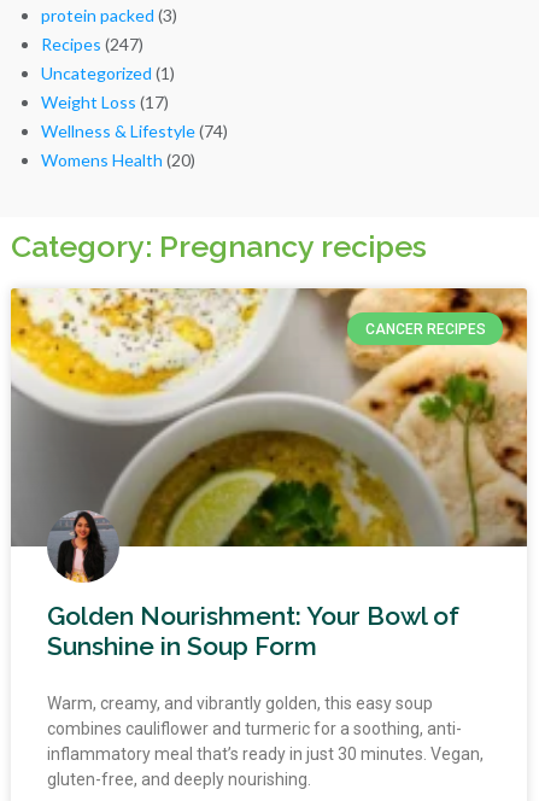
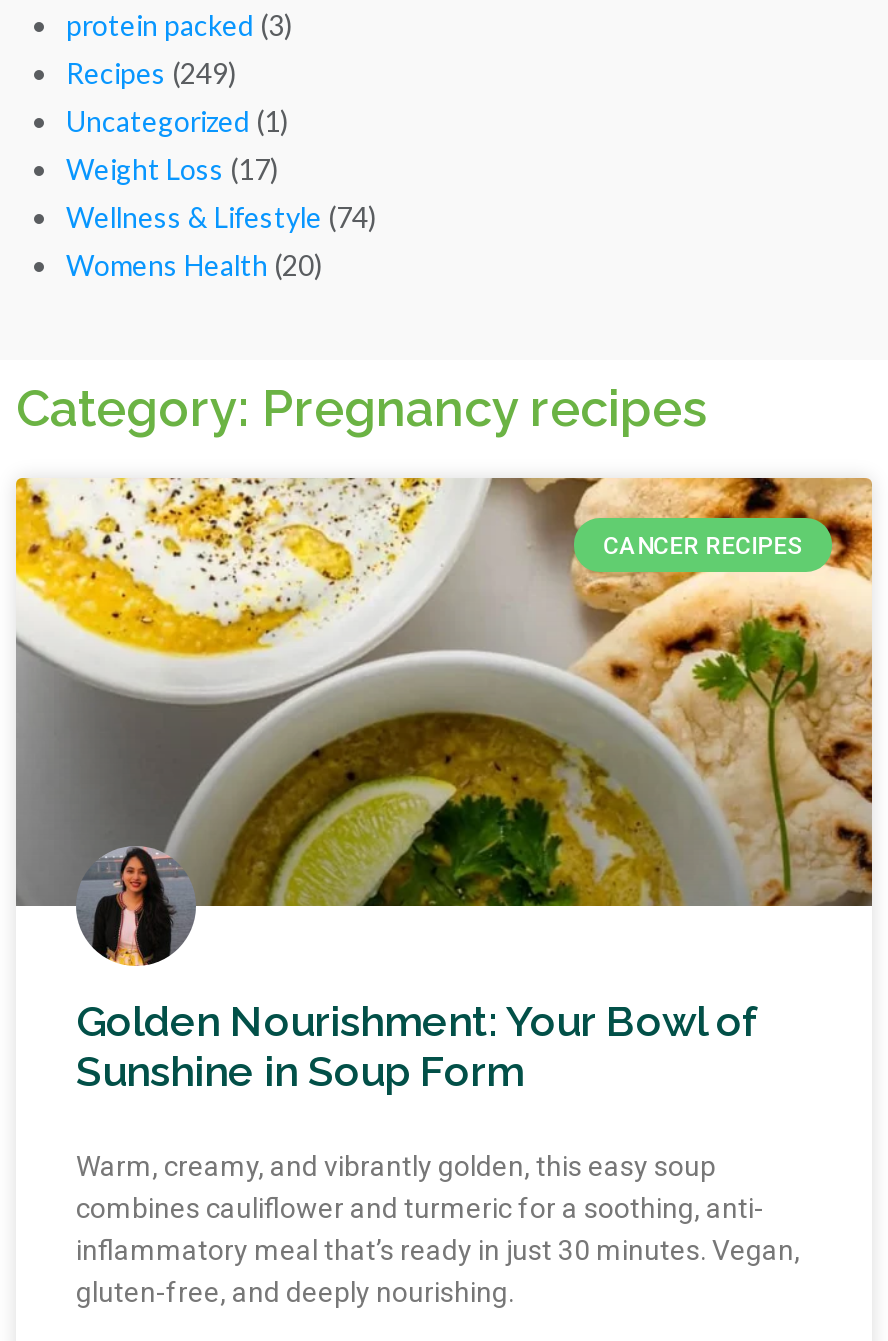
- Recipes (247)
+ Recipes (249)
